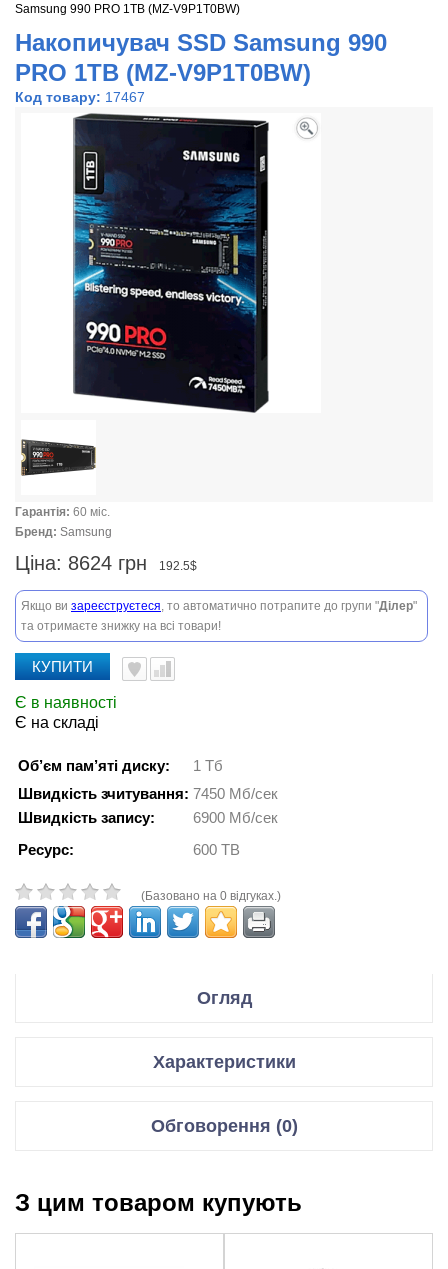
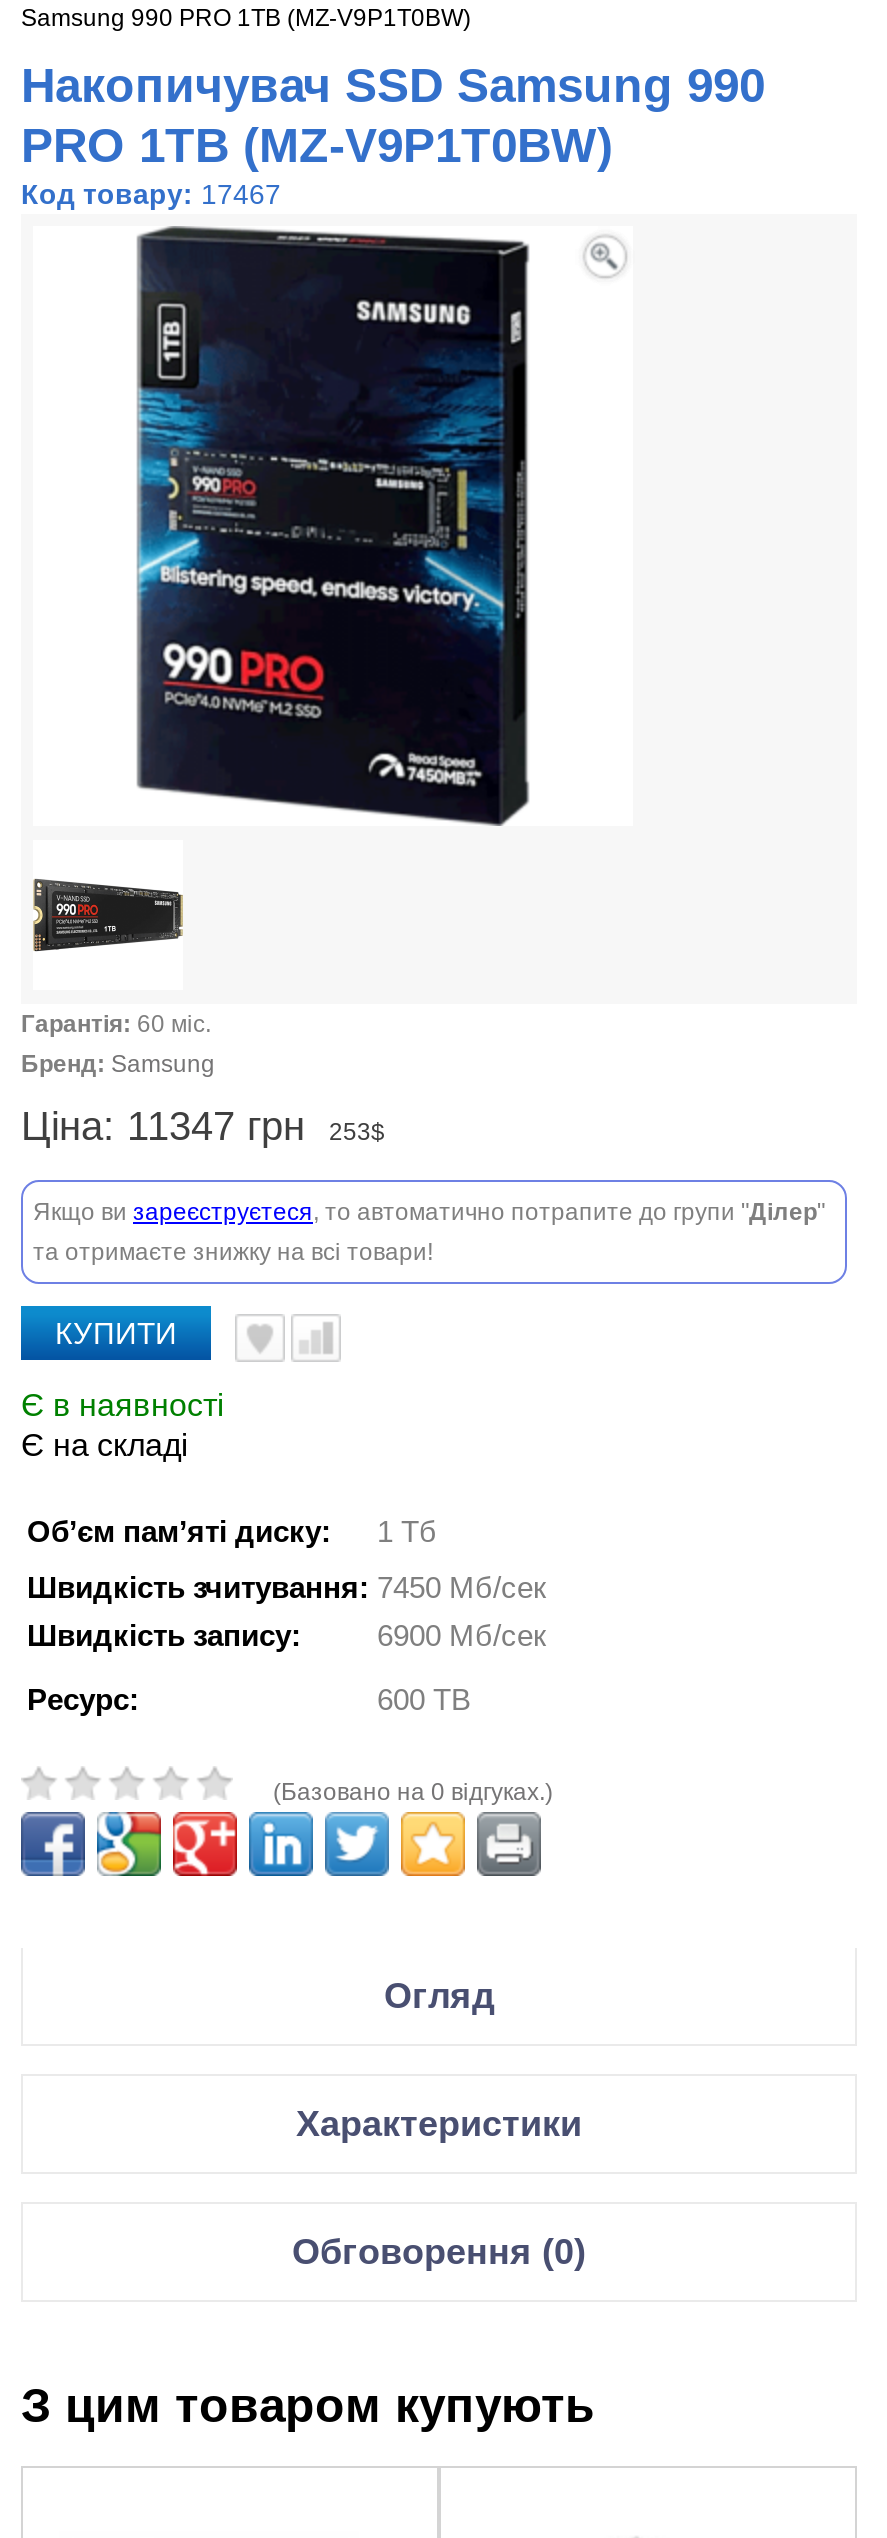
- Ціна: 8624 грн 192.5$
+ Ціна: 11347 грн 253$
